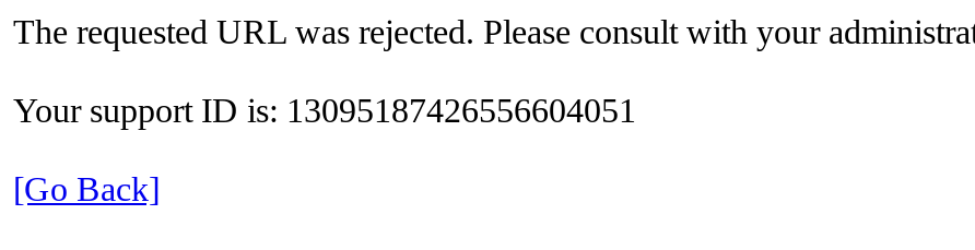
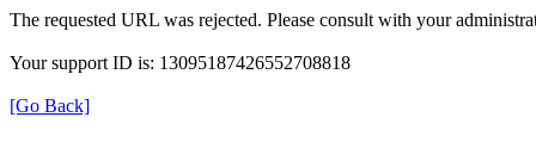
- Your support ID is: 13095187426556604051
+ Your support ID is: 13095187426552708818
